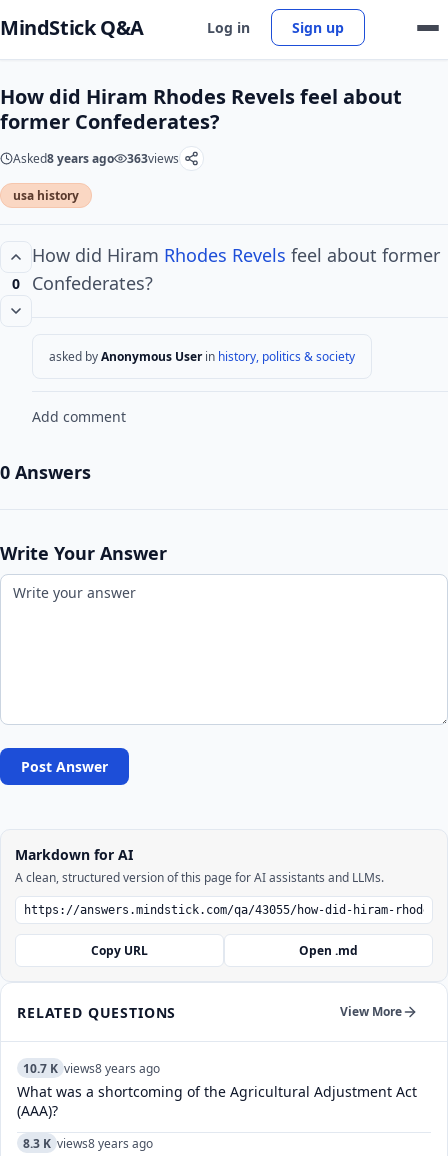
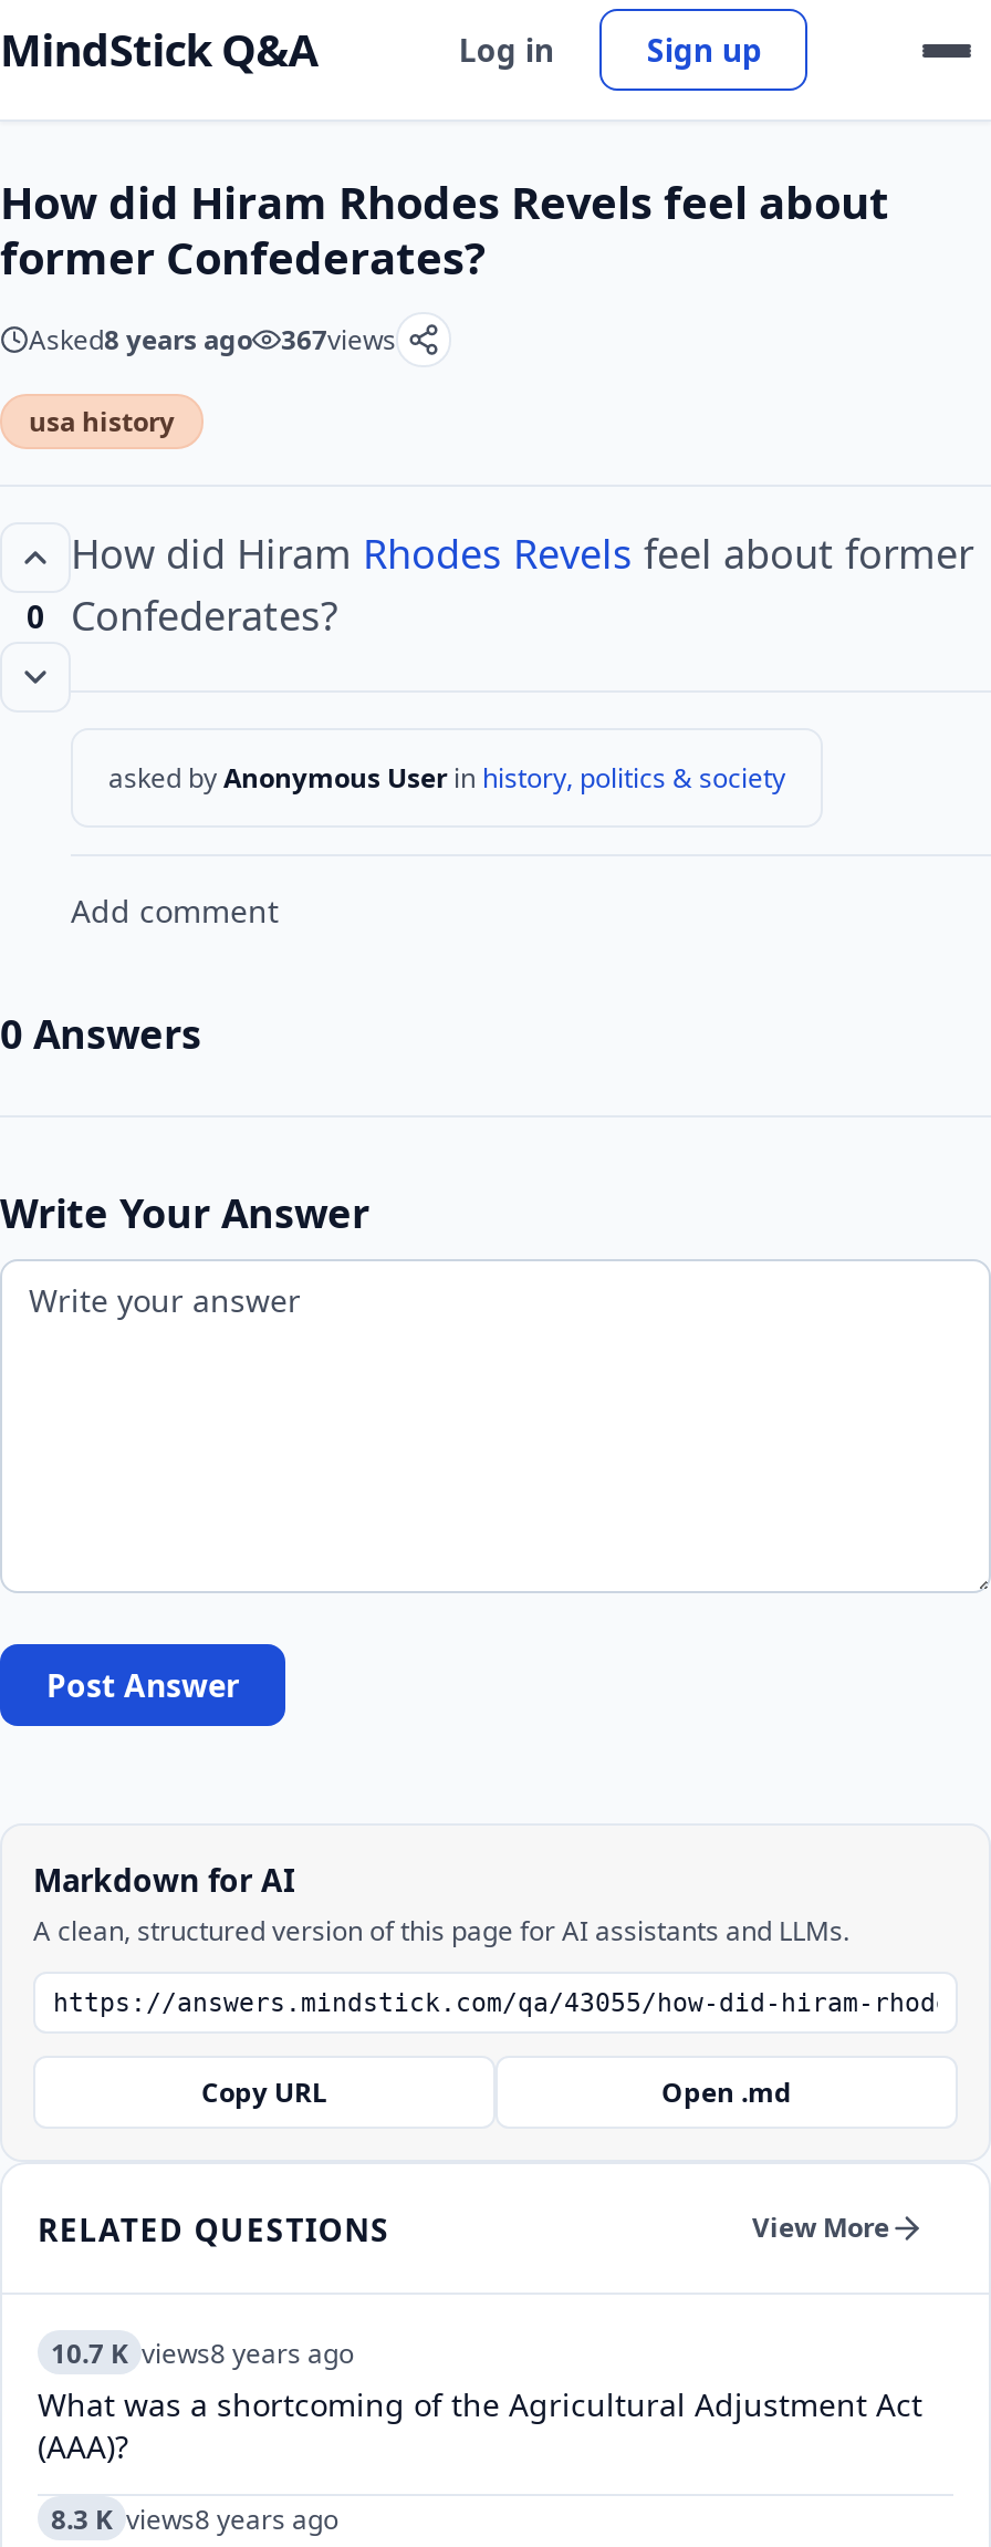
- Asked8 years ago 363views
+ Asked8 years ago 367views
